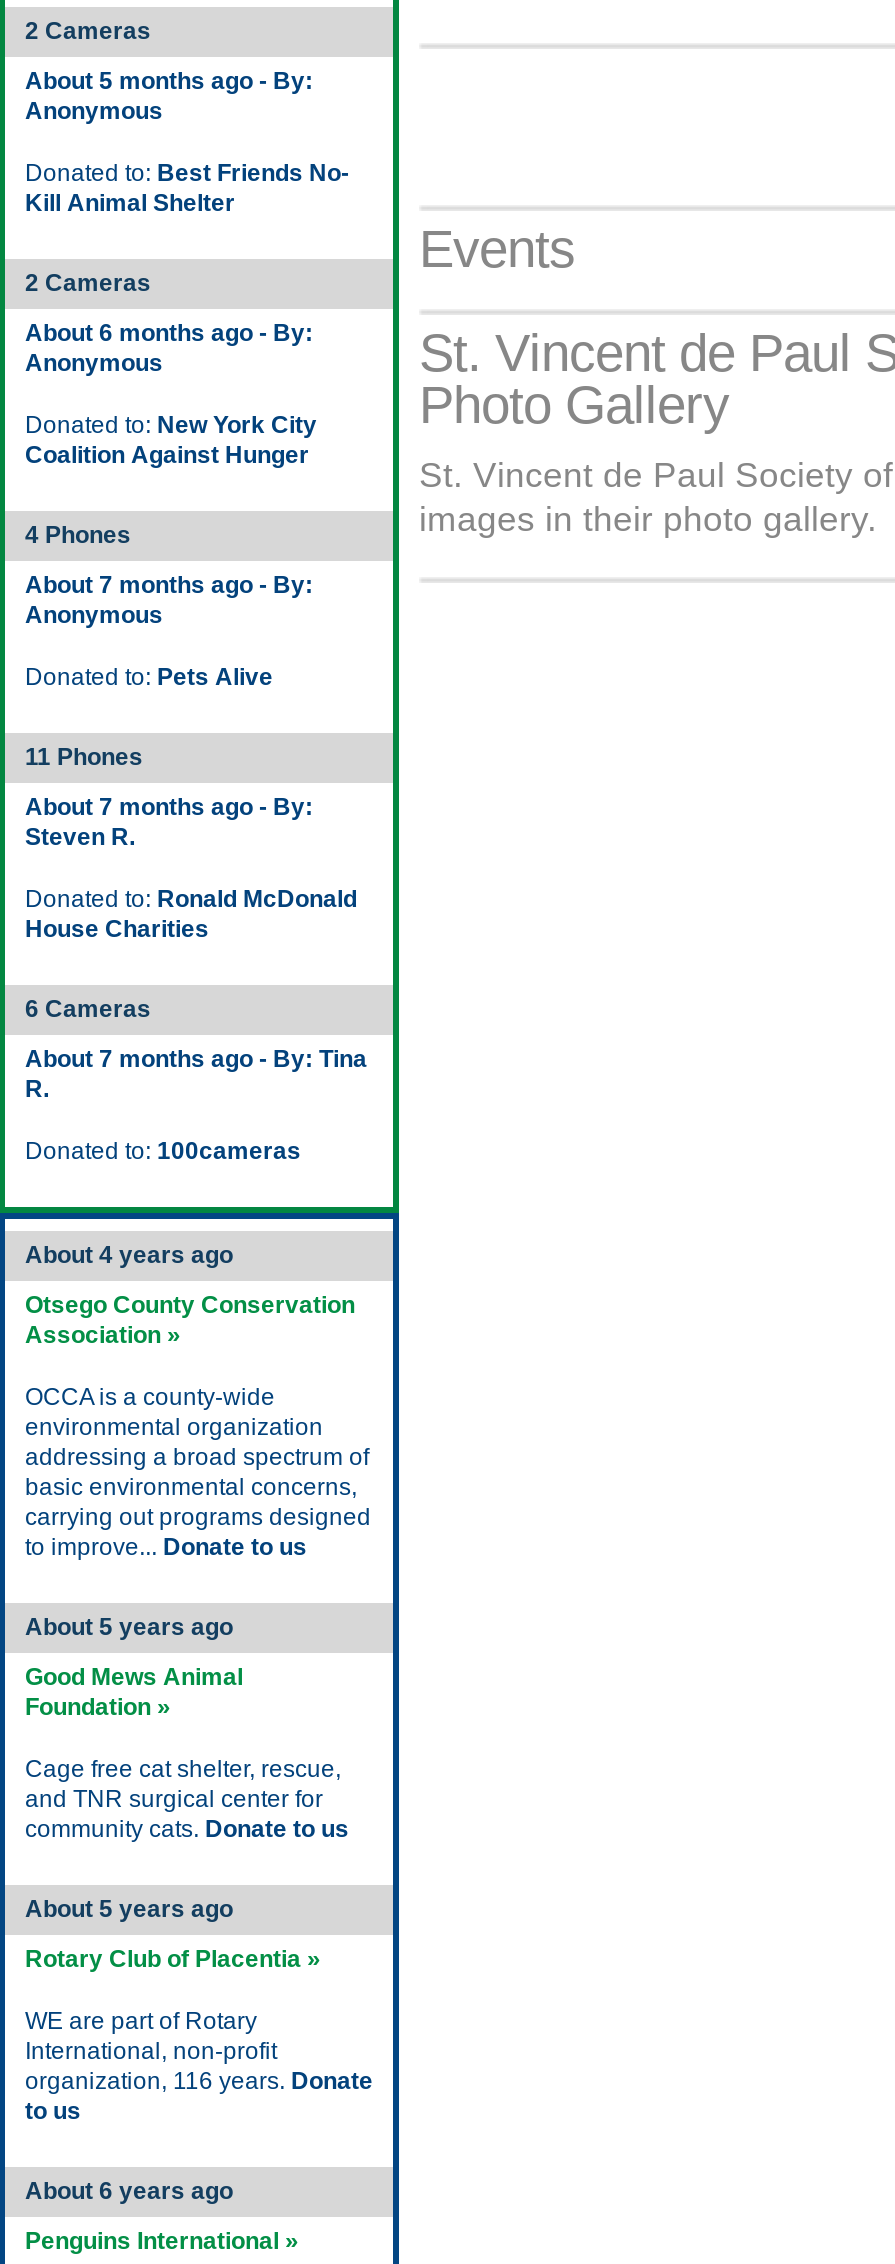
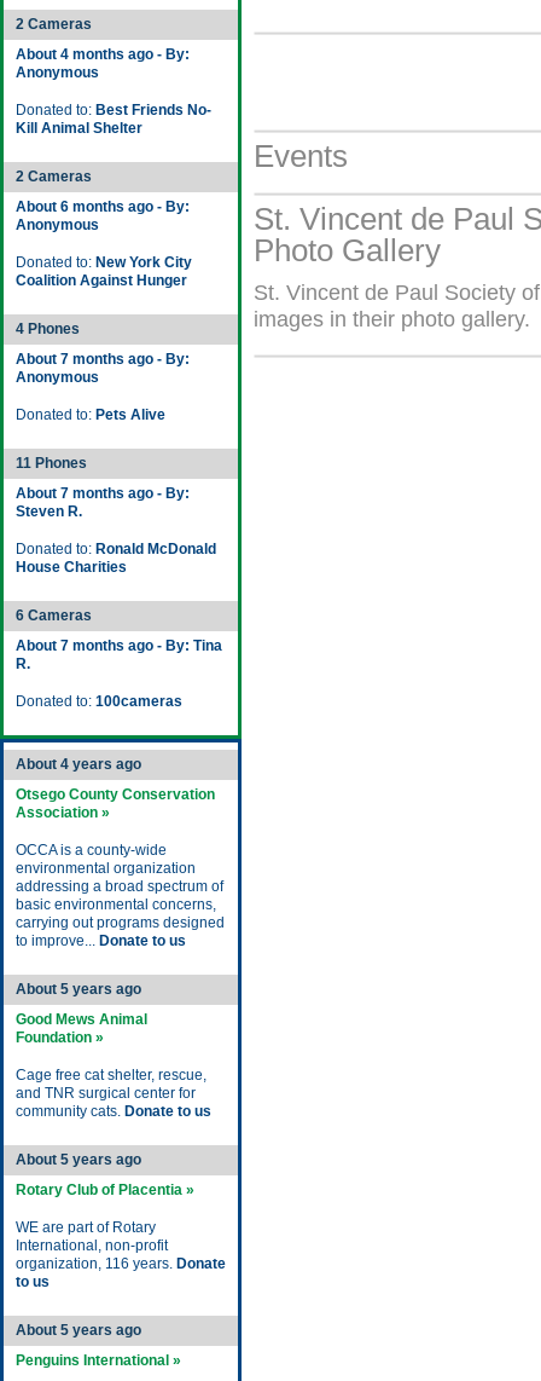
- About 5 months ago - By:
+ About 4 months ago - By:

- About 6 years ago
+ About 5 years ago
